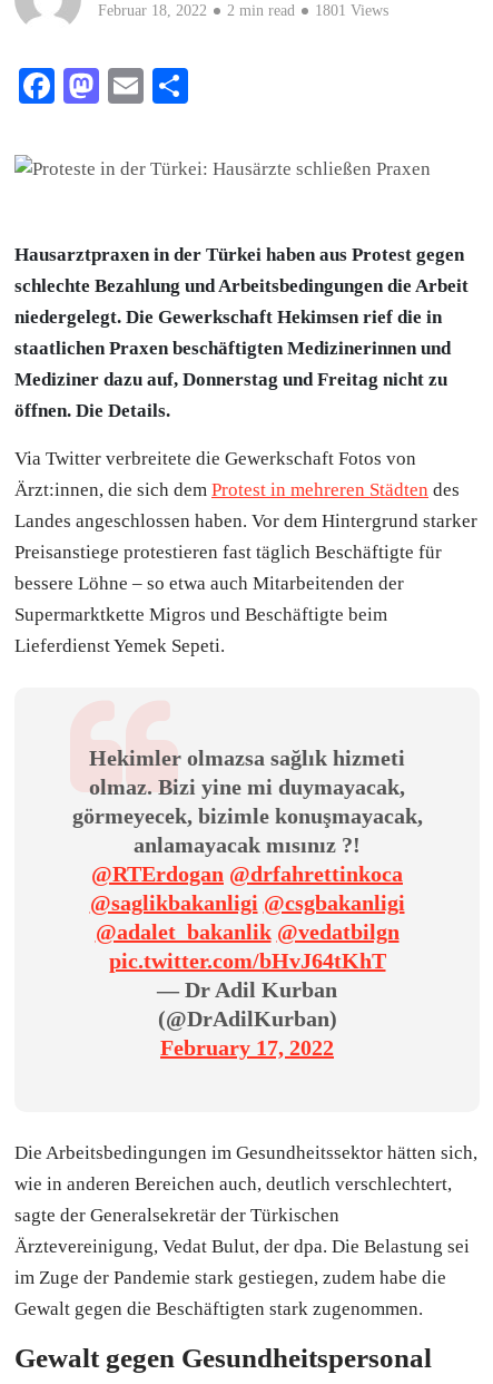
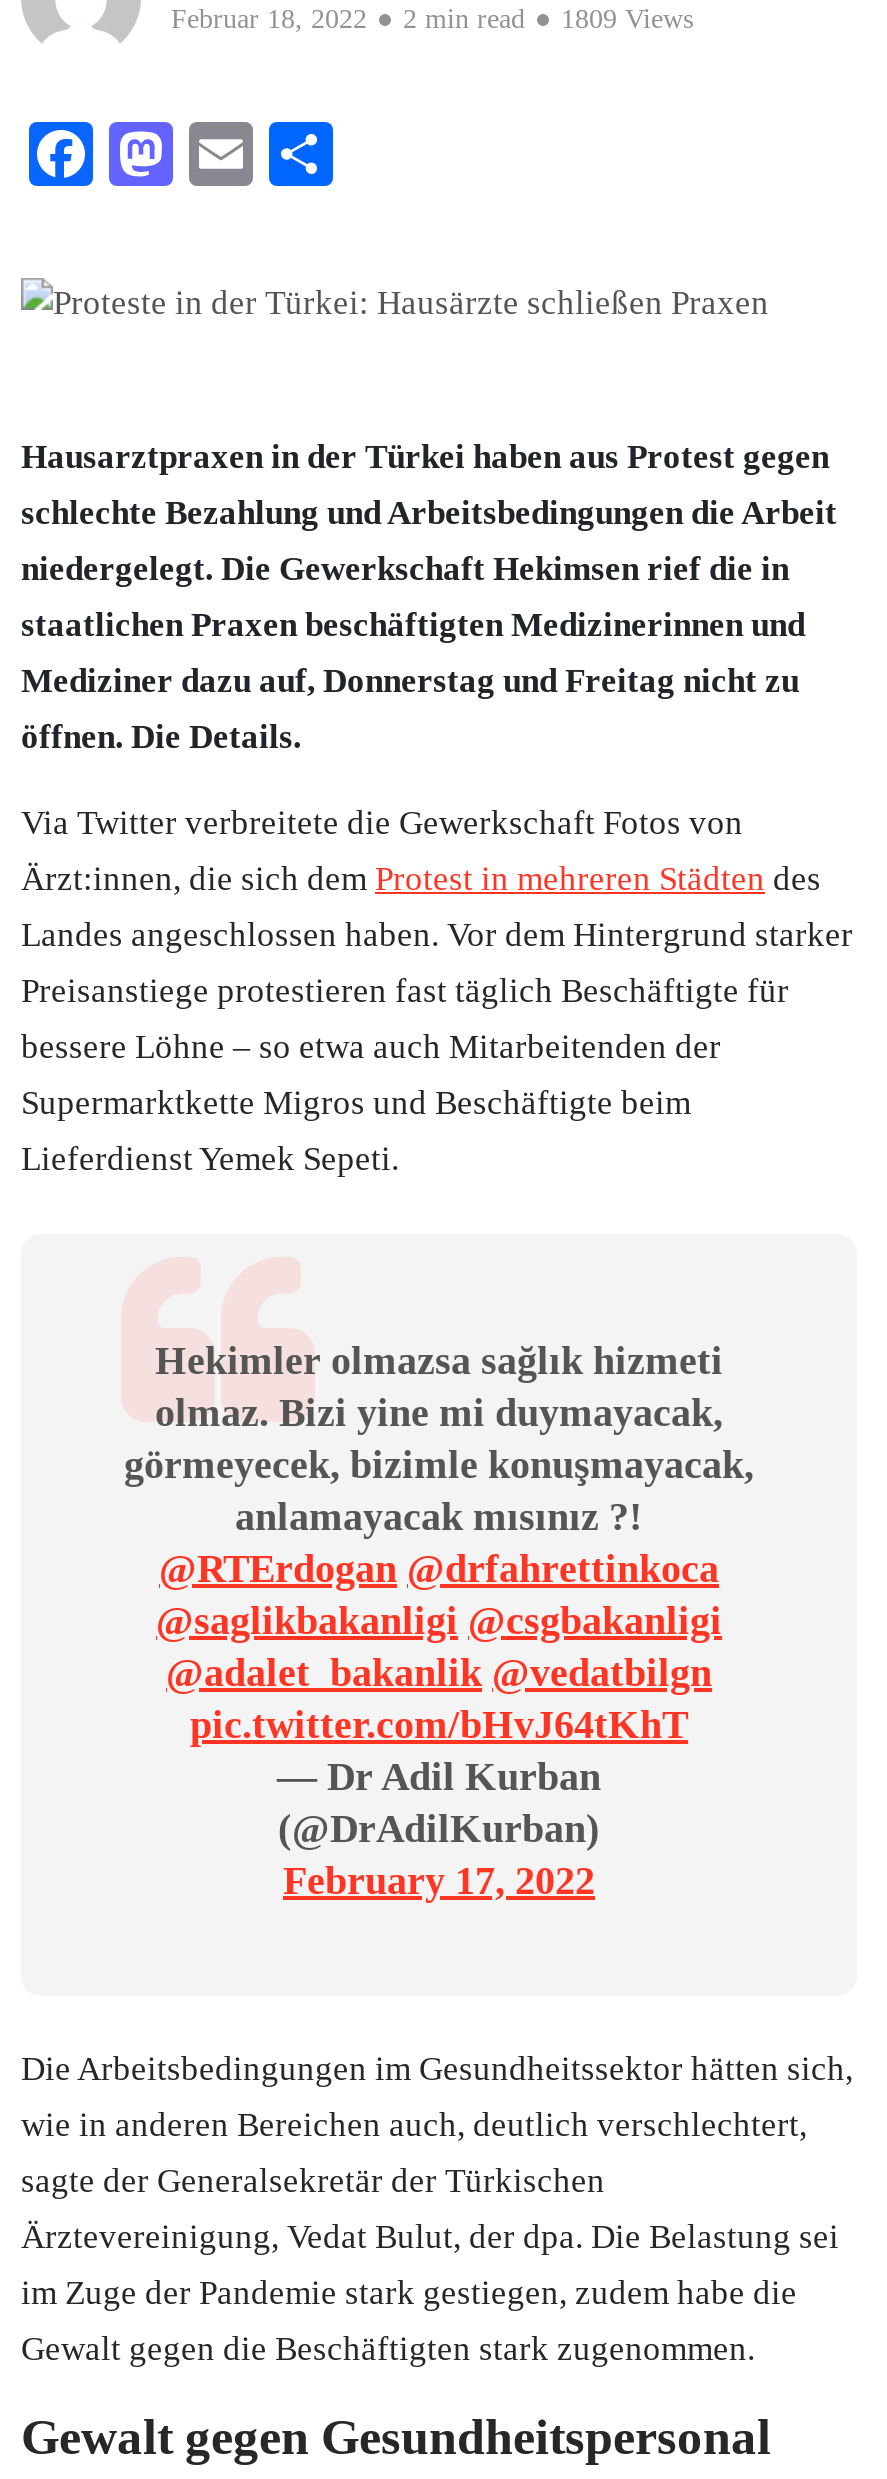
- Februar 18, 2022 2 min read 1801 Views
+ Februar 18, 2022 2 min read 1809 Views
